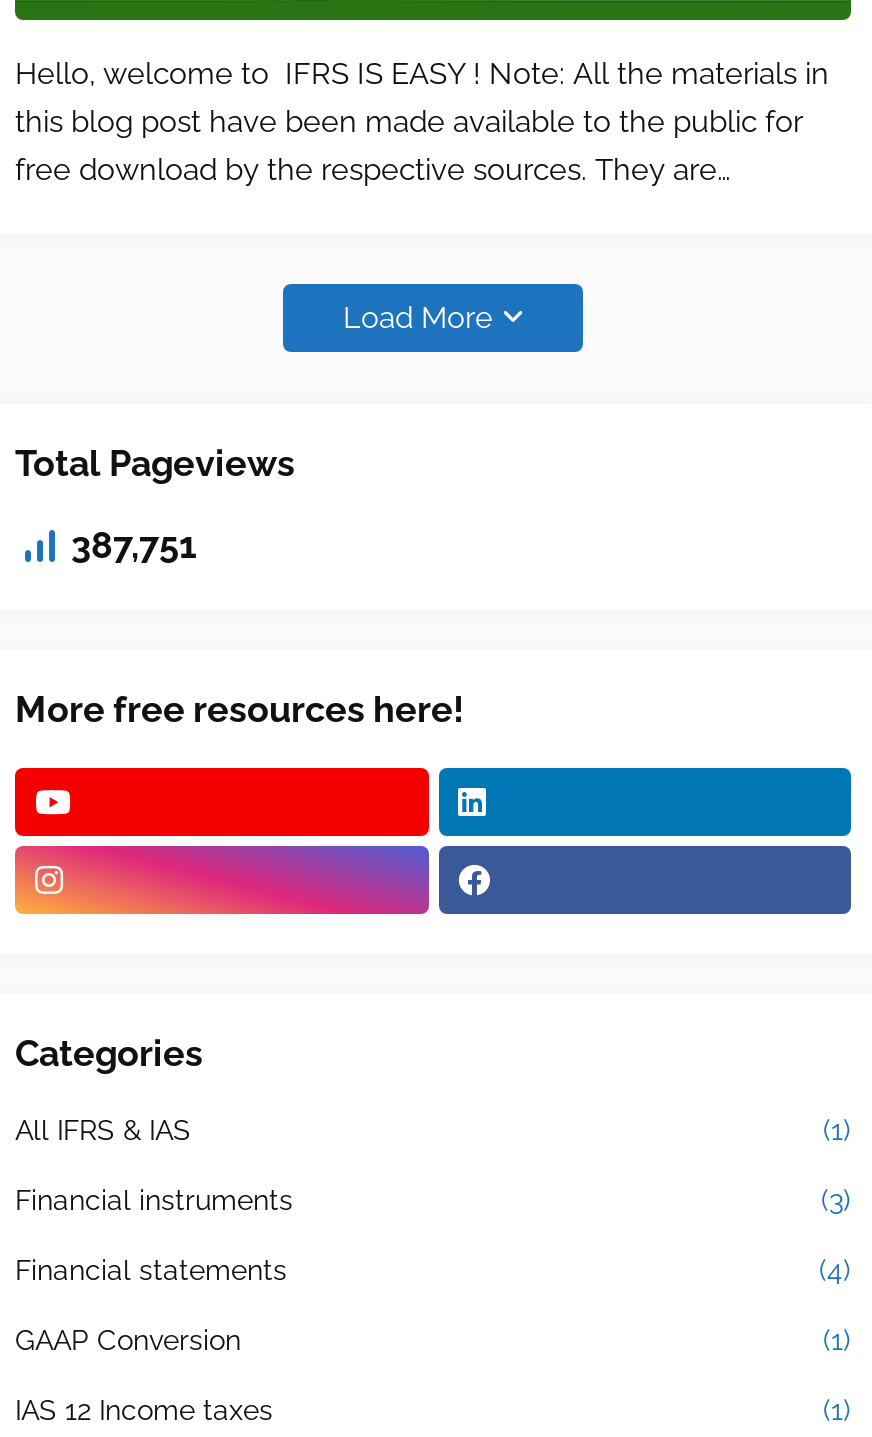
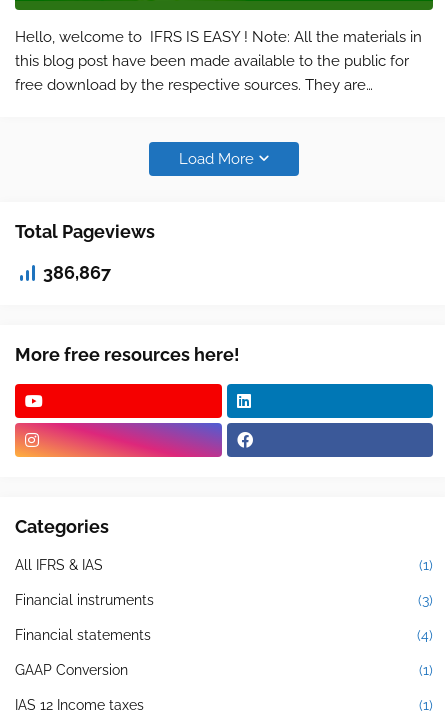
- 387,751
+ 386,867
